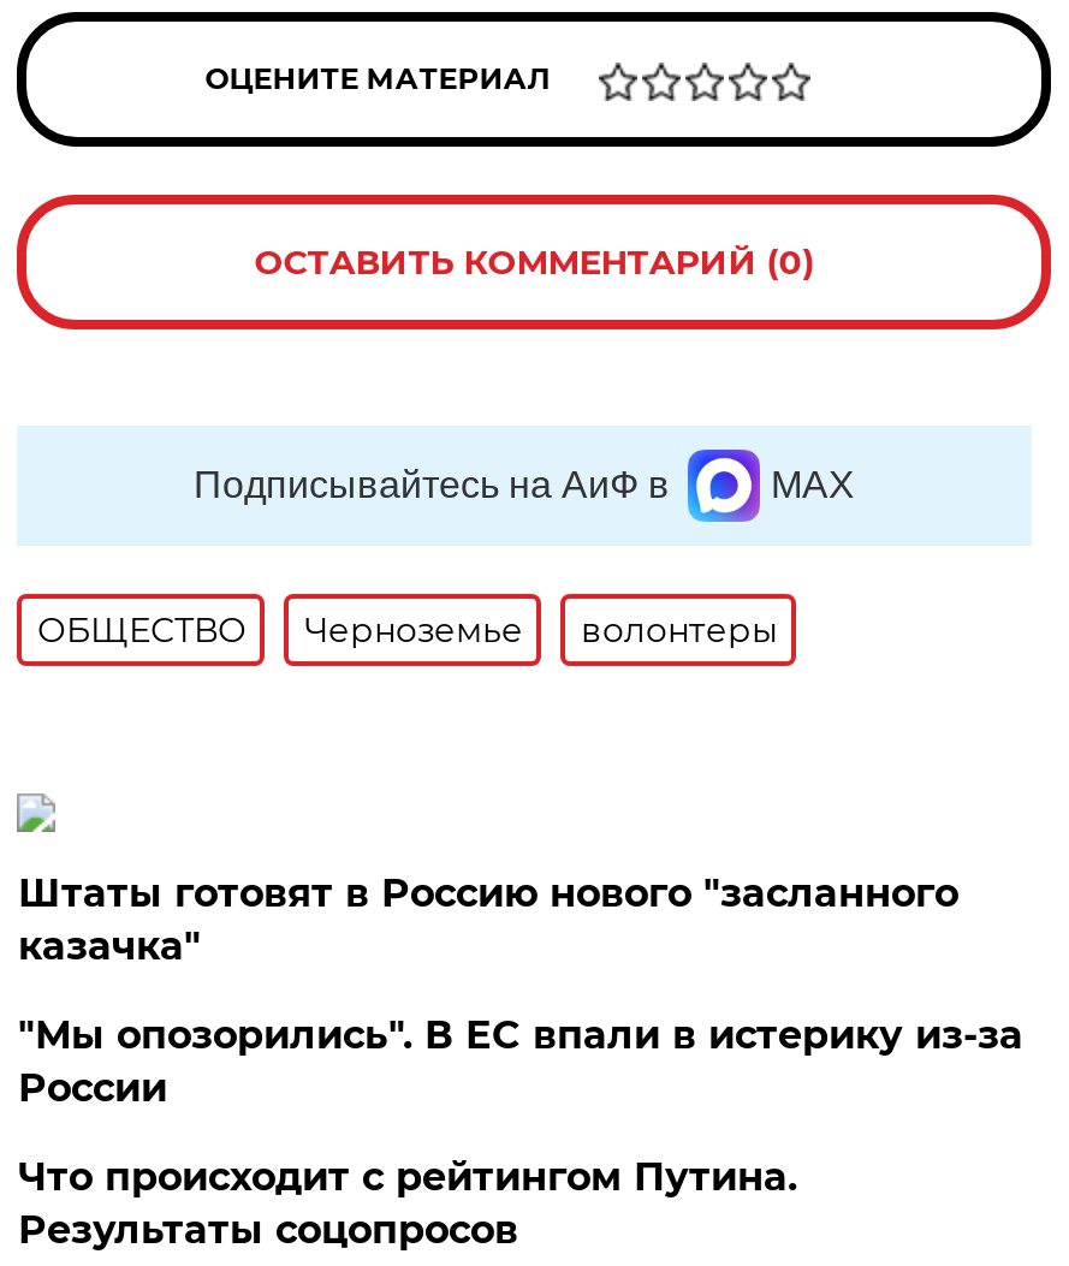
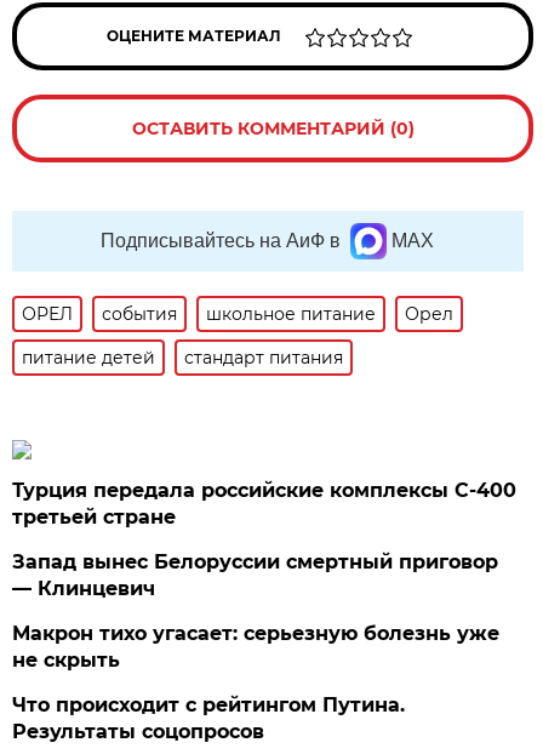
- ОБЩЕСТВО
- Черноземье
- волонтеры
+ ОРЕЛ
+ события
+ школьное питание
+ Орел
+ питание детей
+ стандарт питания

- Штаты готовят в Россию нового "засланного
- казачка"
- "Мы опозорились". В ЕС впали в истерику из-за
- России
+ Турция передала российские комплексы С-400
+ третьей стране
+ Запад вынес Белоруссии смертный приговор
+ — Клинцевич
+ Макрон тихо угасает: серьезную болезнь уже
+ не скрыть
